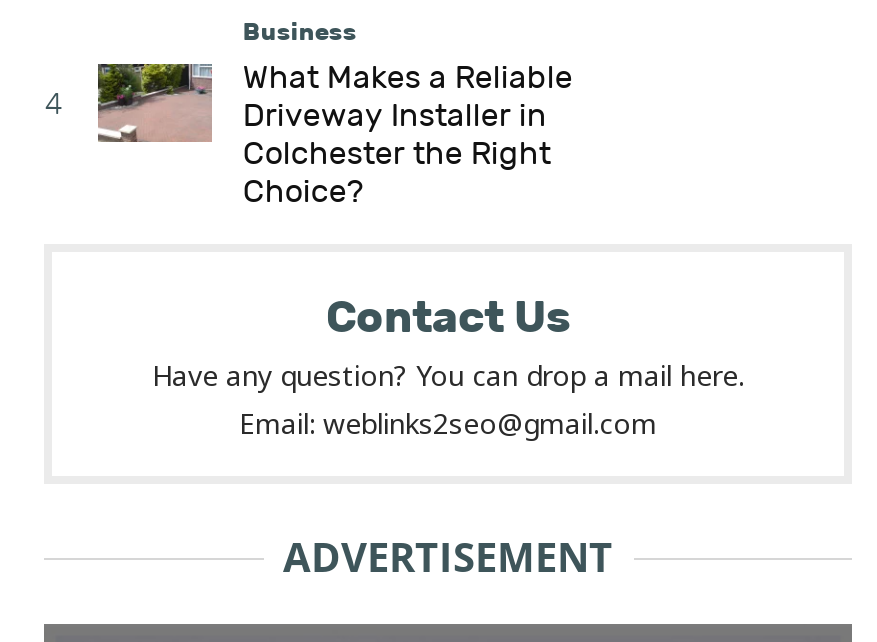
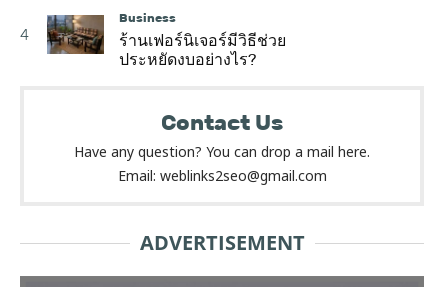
- [image]
- What Makes a Reliable
- Driveway Installer in
- Colchester the Right
- Choice?
+ [image]
+ ร้านเฟอร์นิเจอร์มีวิธีช่วย
+ ประหยัดงบอย่างไร?
